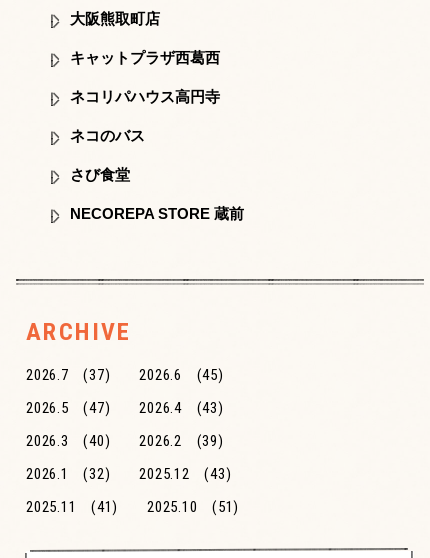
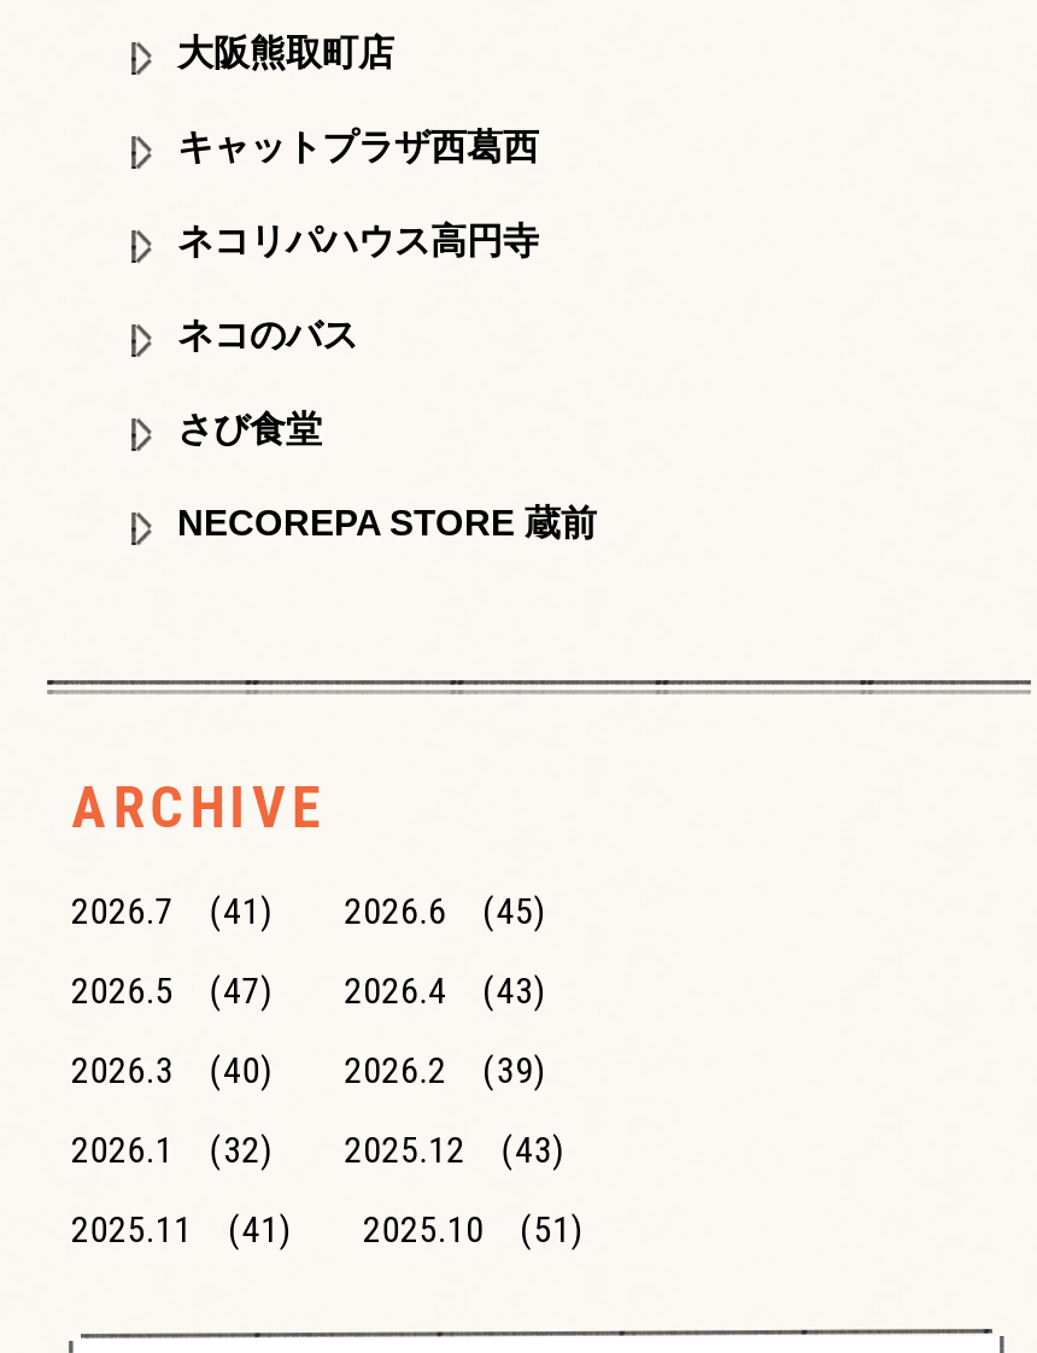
- 2026.7 (37) 2026.6 (45)
+ 2026.7 (41) 2026.6 (45)
